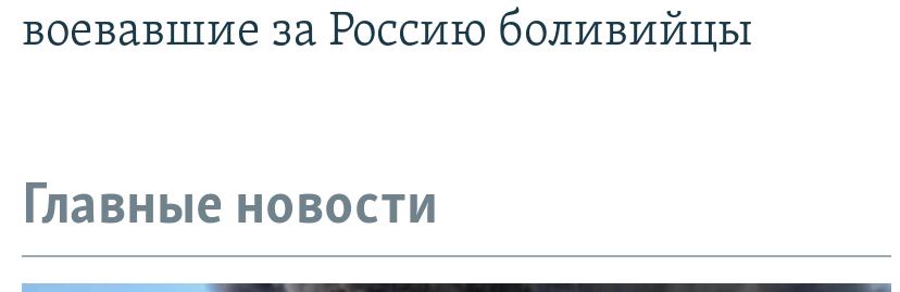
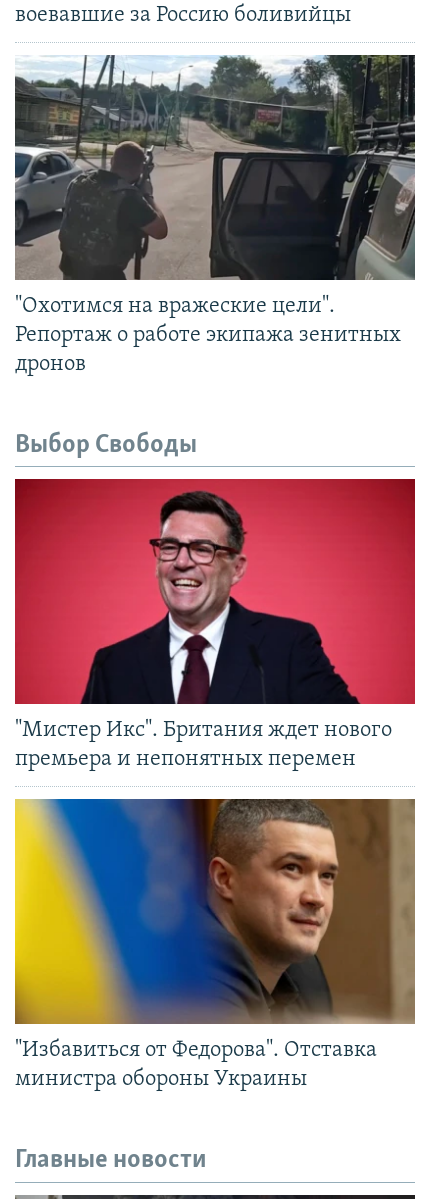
+ [image]
+ "Охотимся на вражеские цели".
+ Репортаж о работе экипажа зенитных
+ дронов
+ Выбор Свободы

+ [image]
+ "Мистер Икс". Британия ждет нового
+ премьера и непонятных перемен

+ [image]
+ "Избавиться от Федорова". Отставка
+ министра обороны Украины
